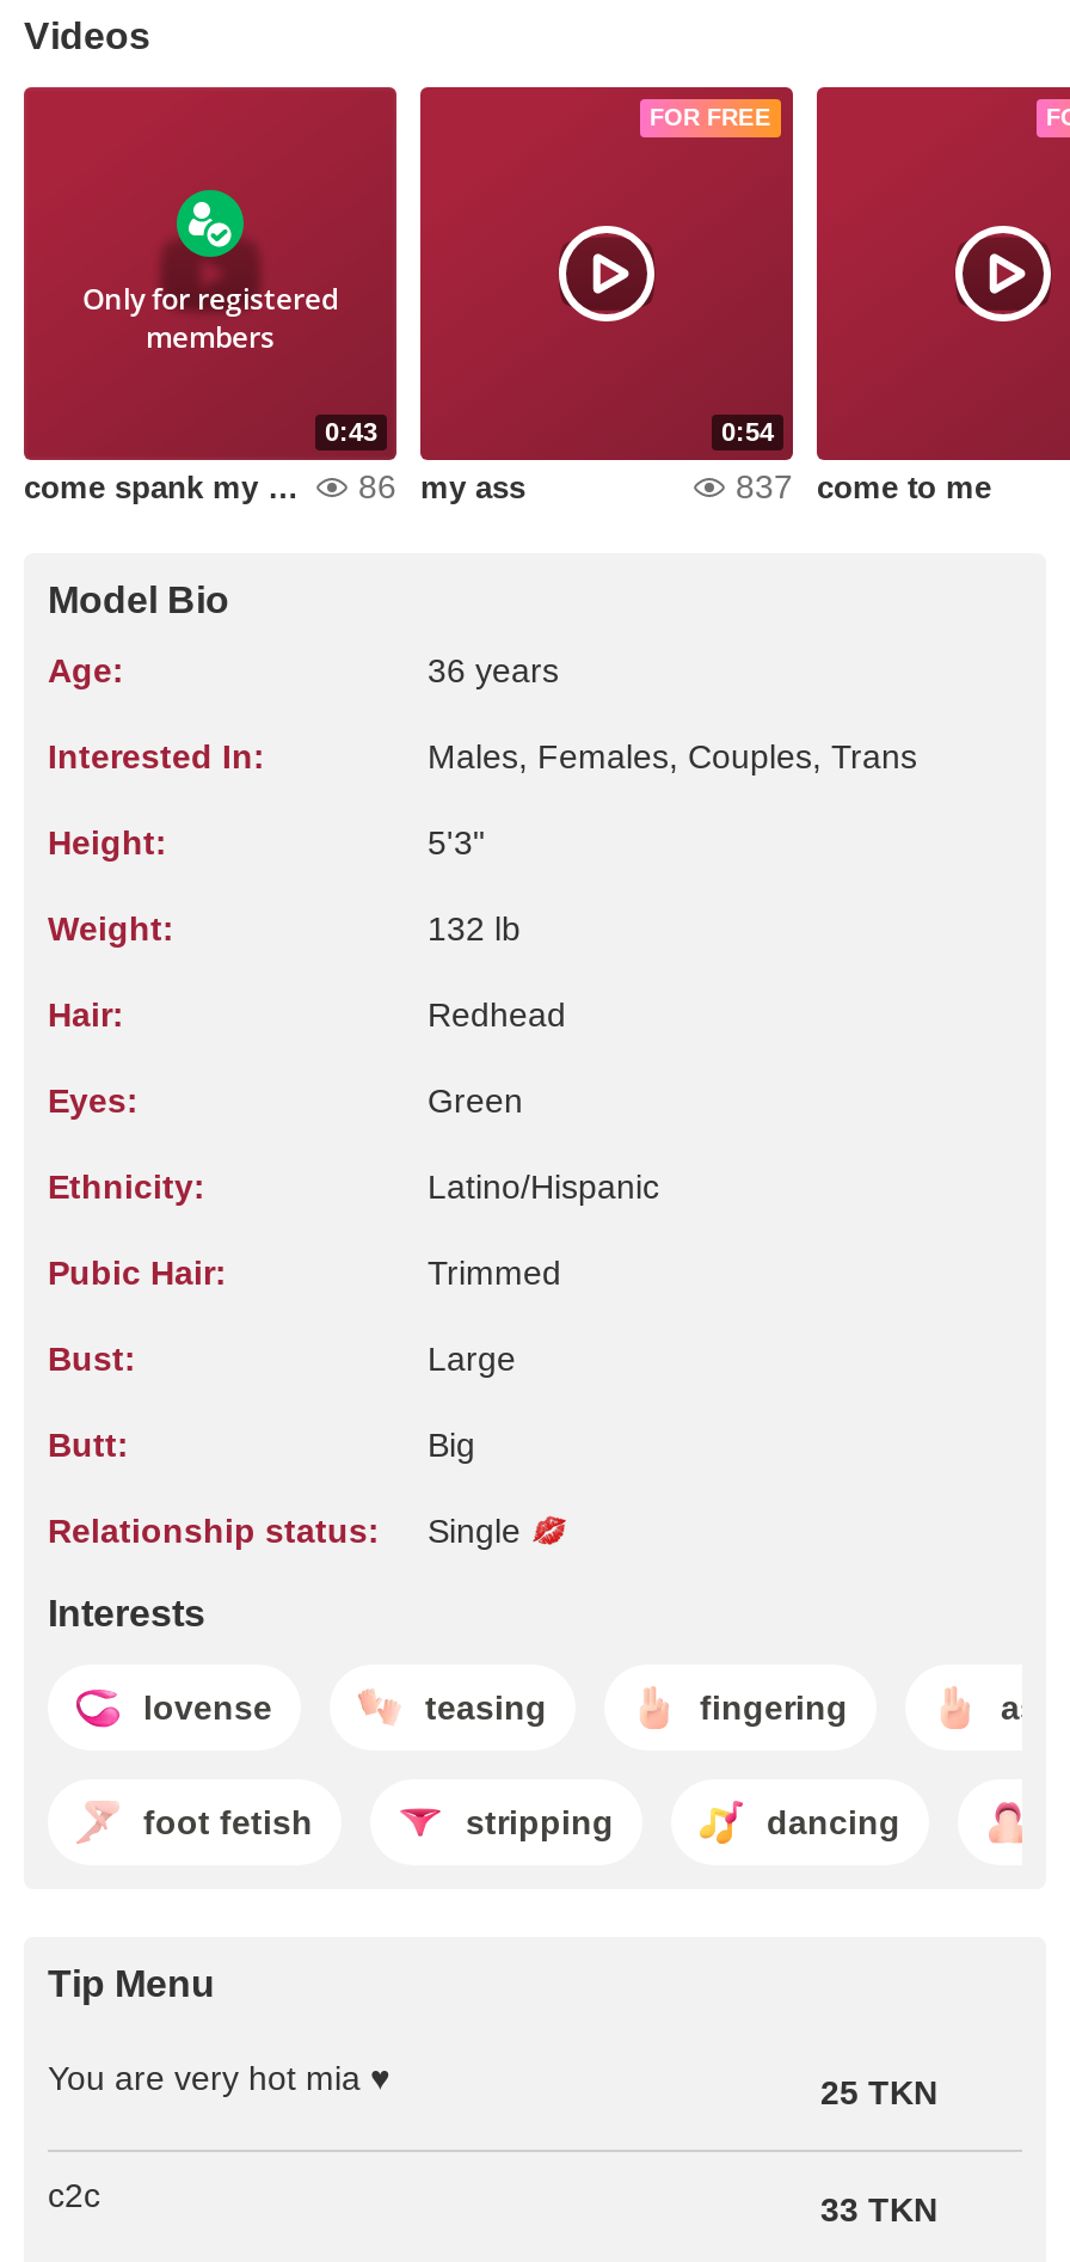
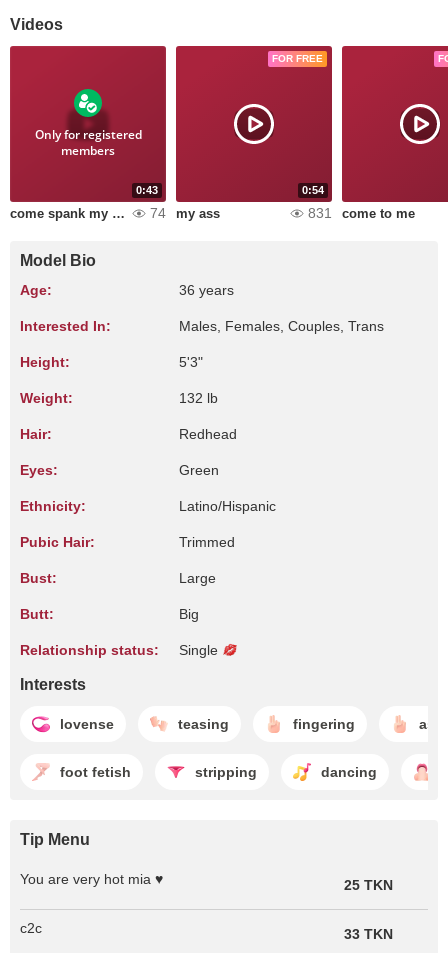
- 86
+ 74

- 837 come to me
+ 831 come to me
